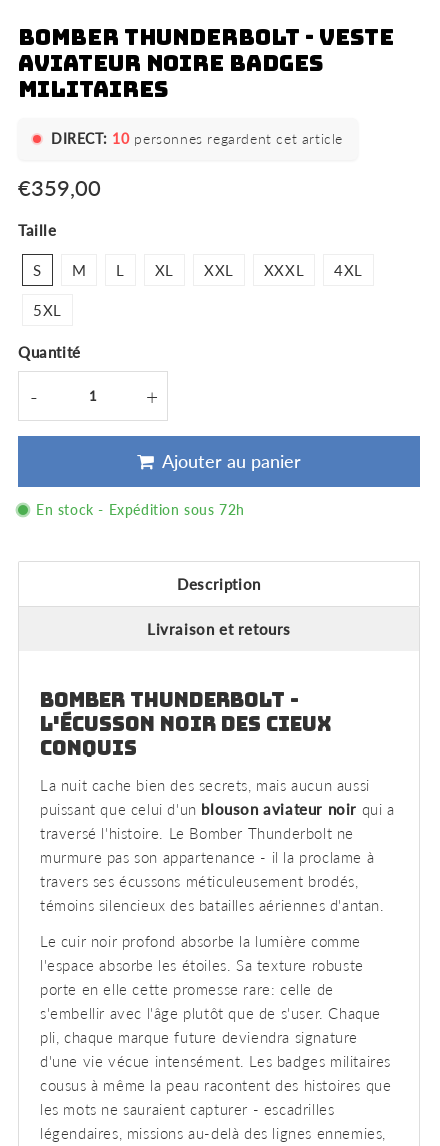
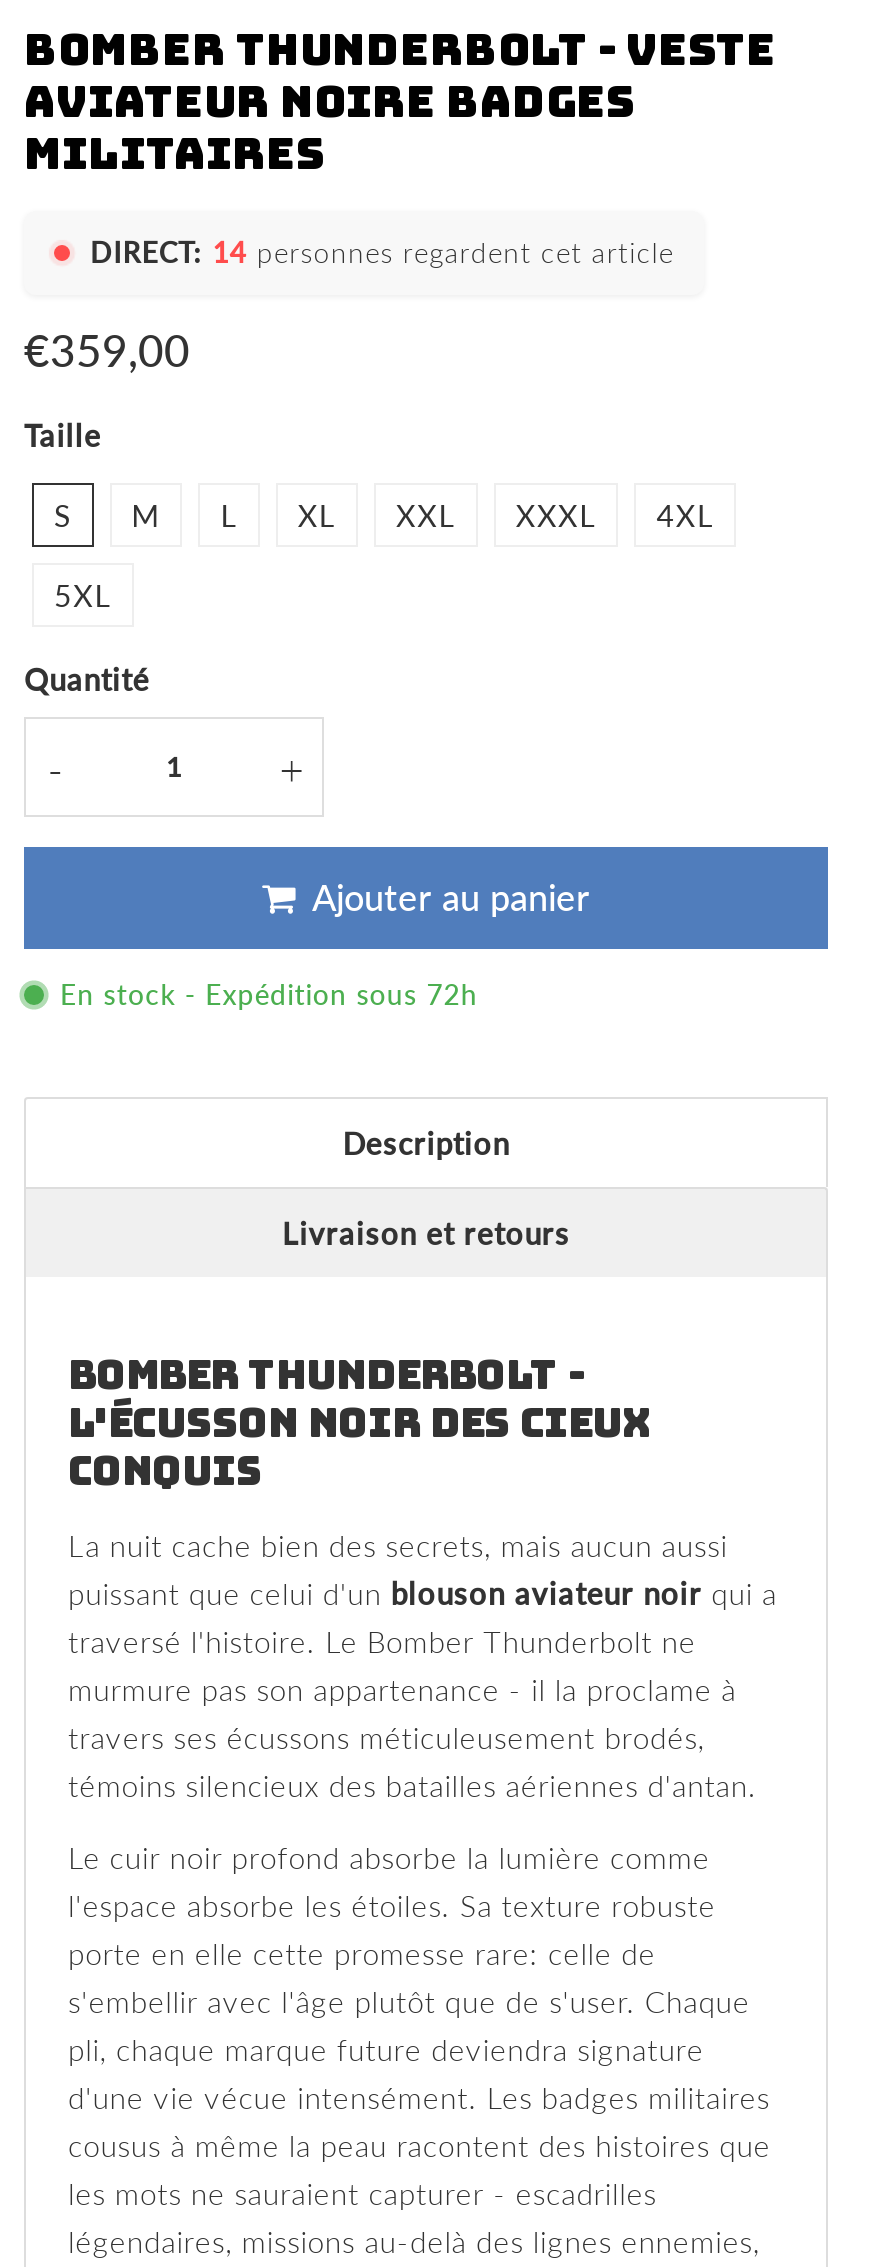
- DIRECT: 10 personnes regardent cet article
+ DIRECT: 14 personnes regardent cet article
